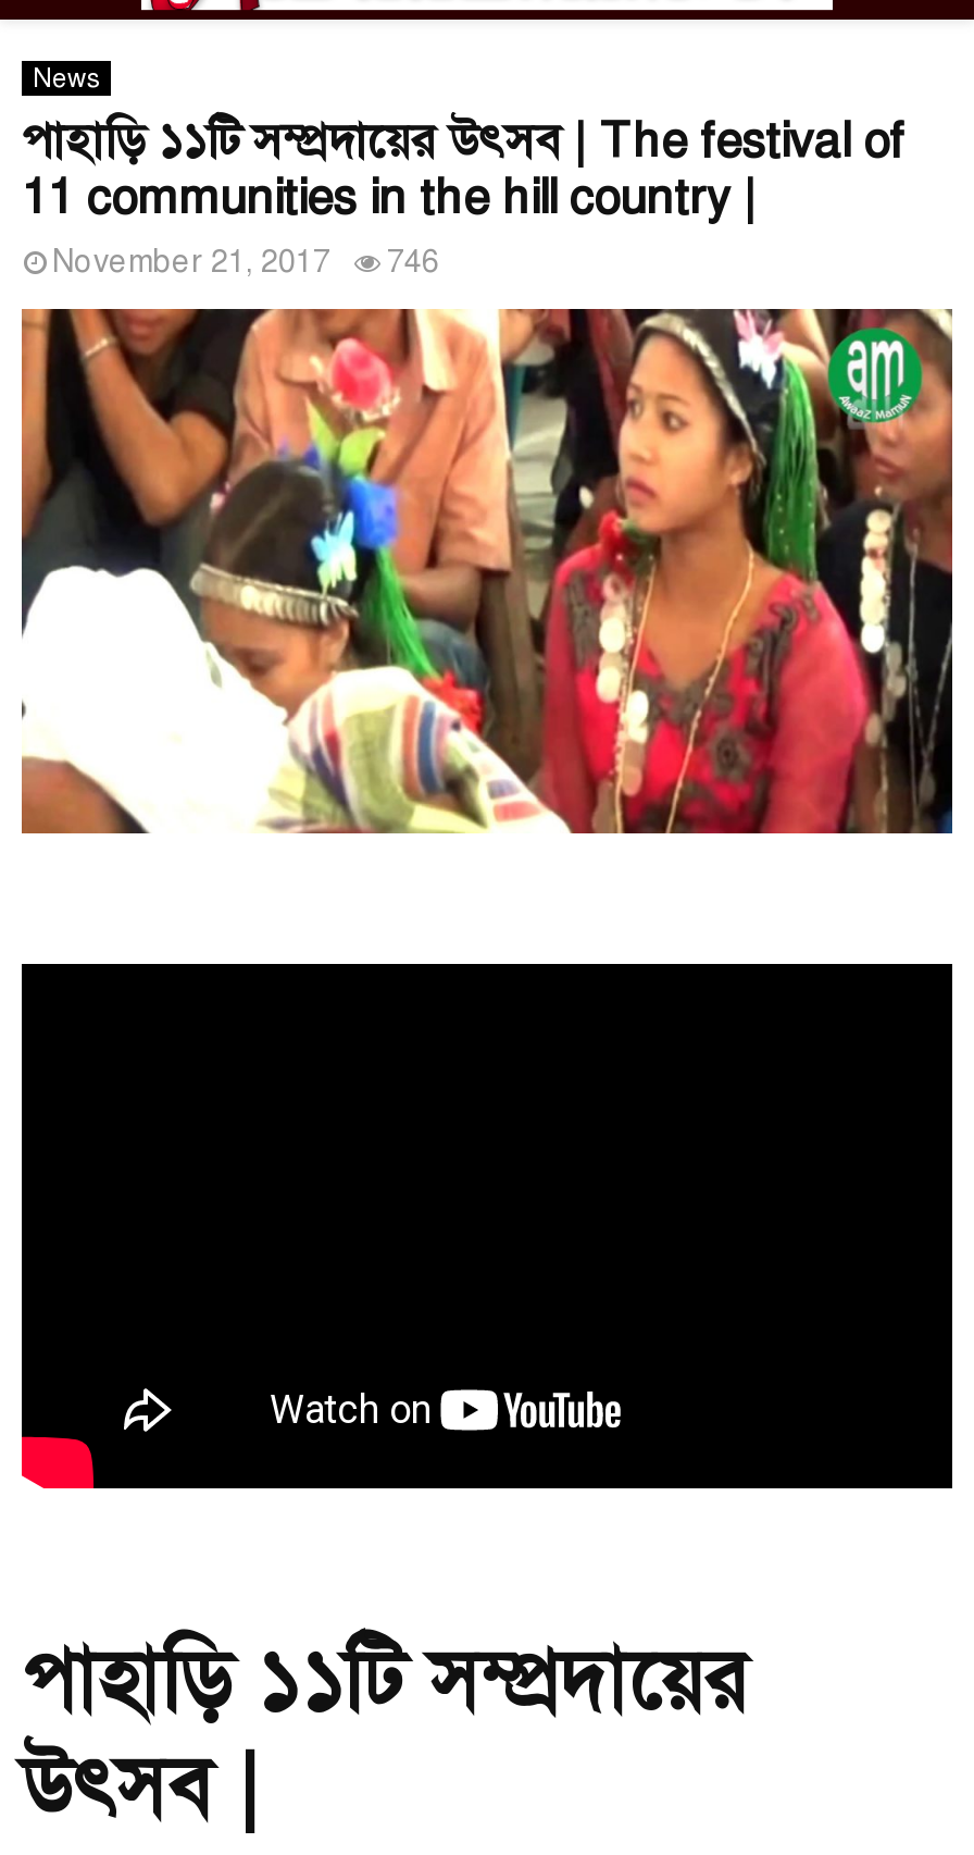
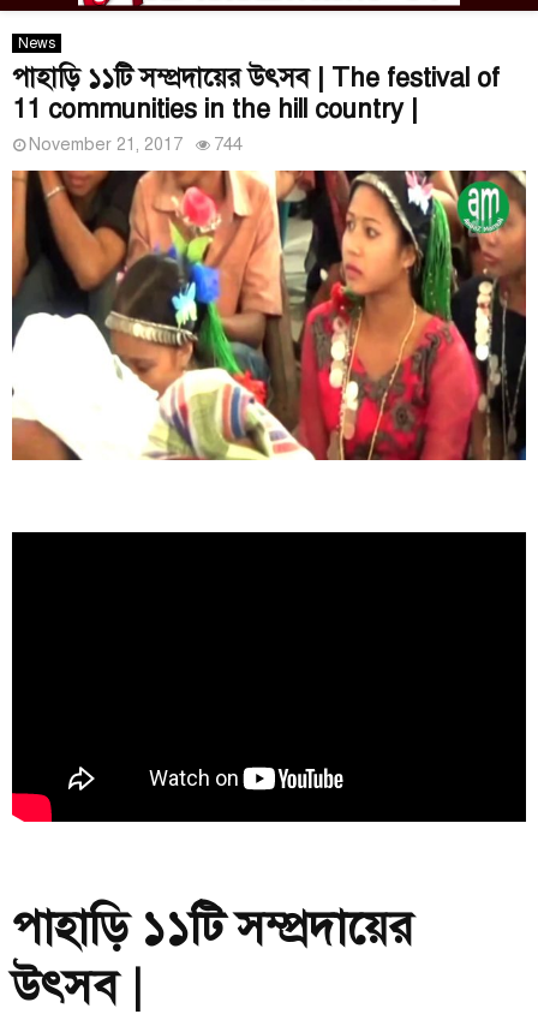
- November 21, 2017 746
+ November 21, 2017 744
